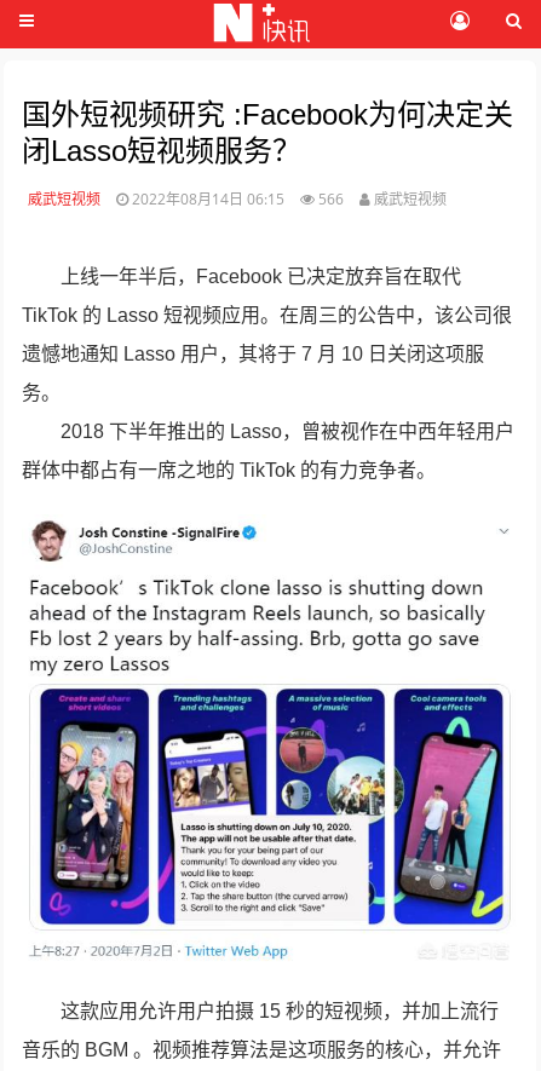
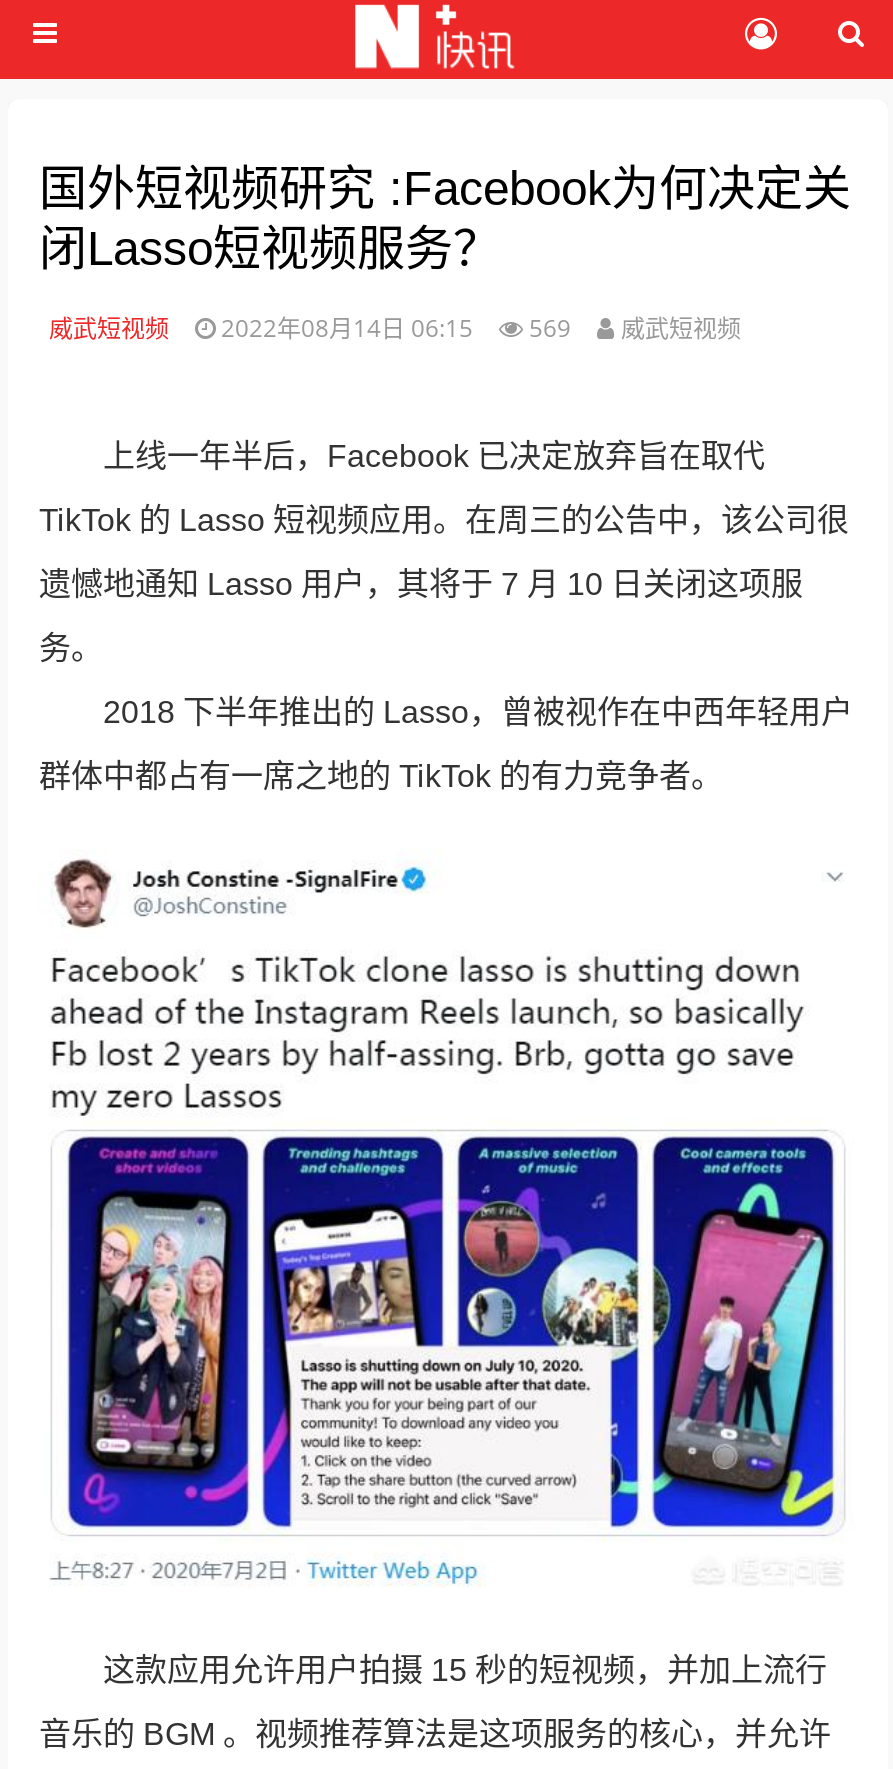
- 威武短视频 2022年08月14日 06:15 566 威武短视频
+ 威武短视频 2022年08月14日 06:15 569 威武短视频
